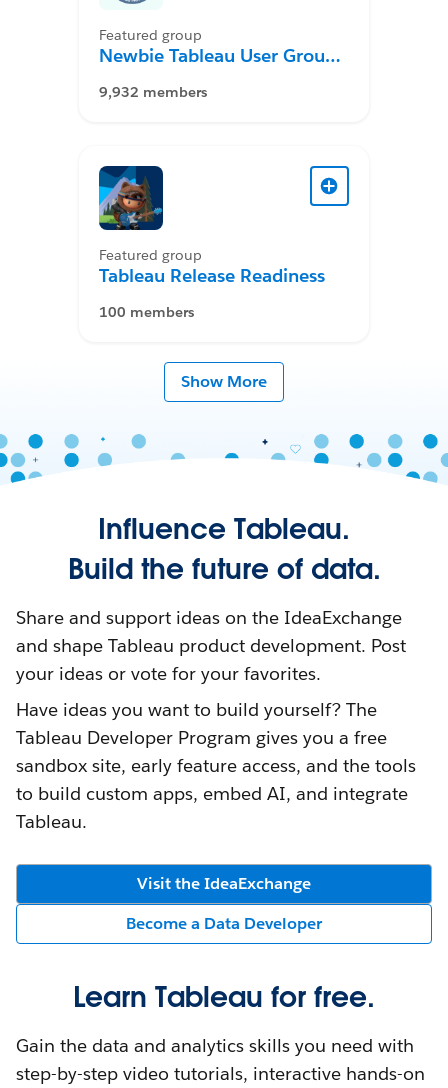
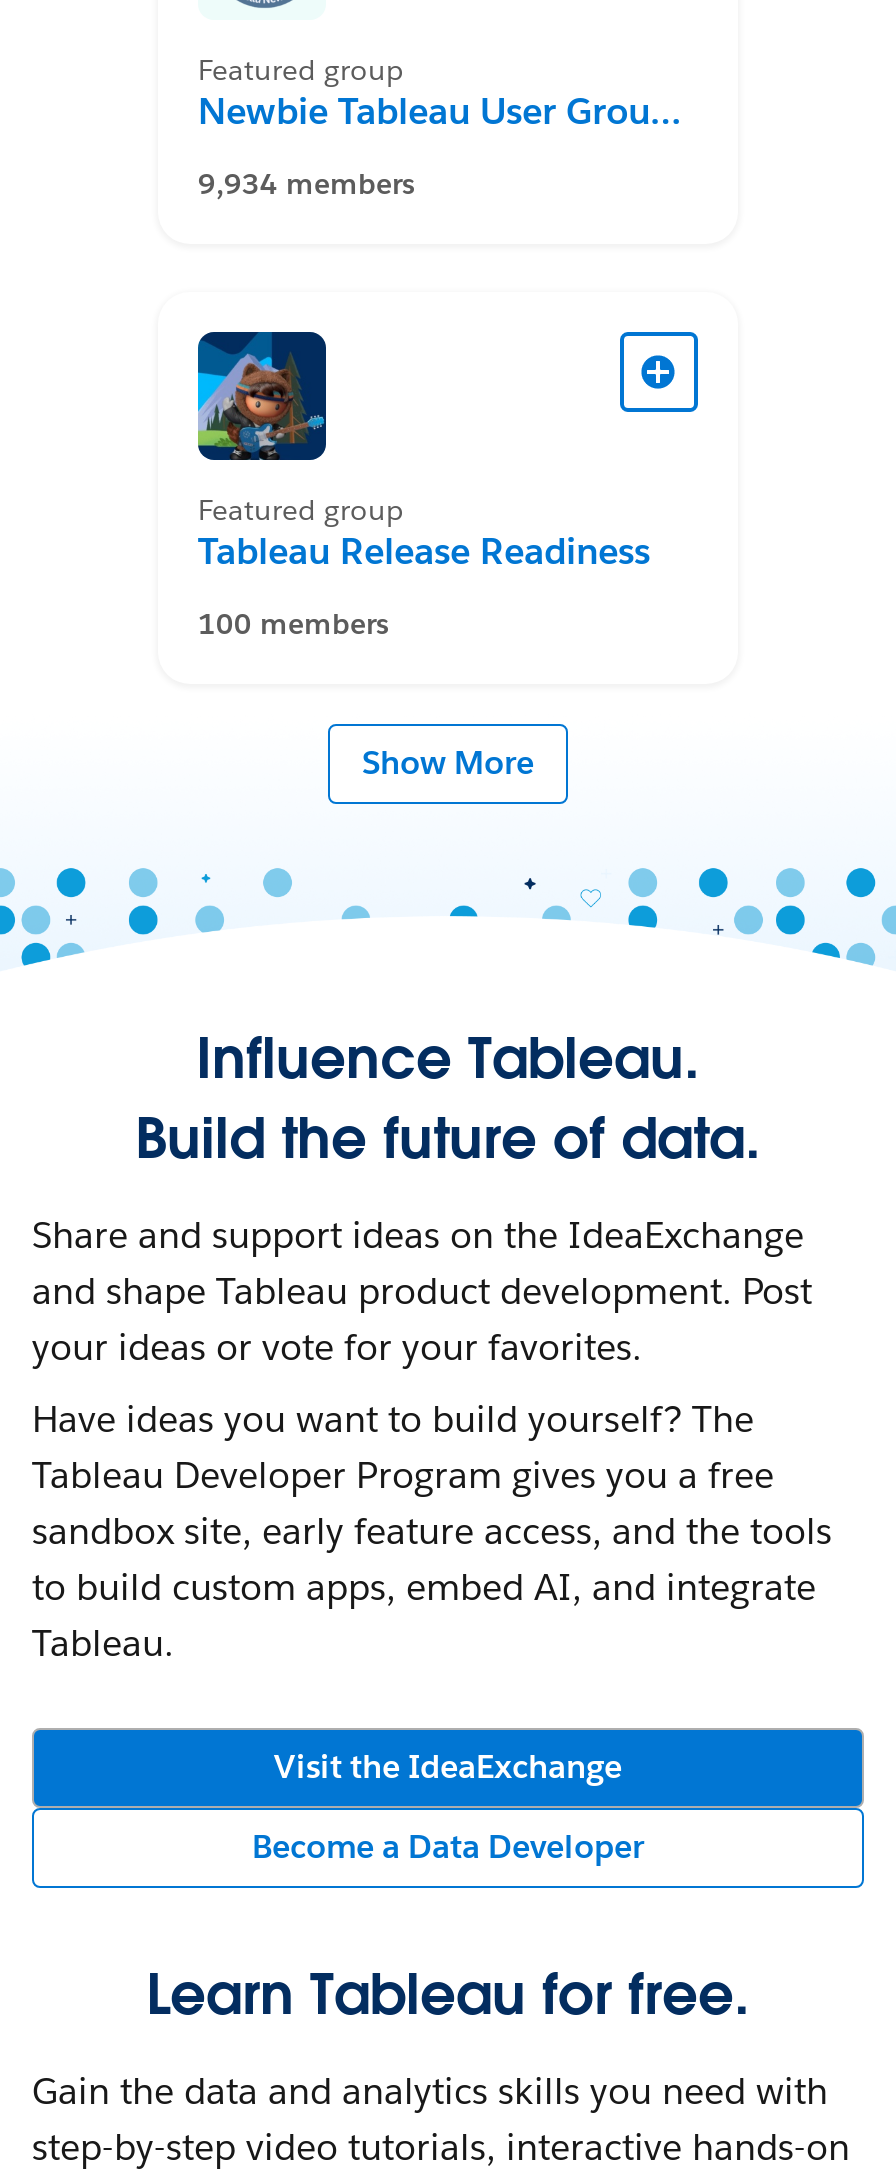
- 9,932 members
+ 9,934 members
